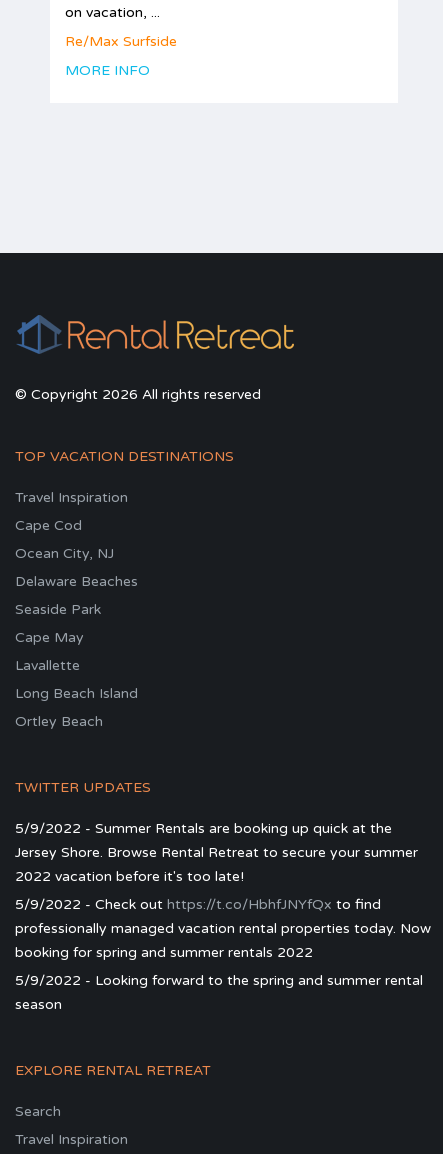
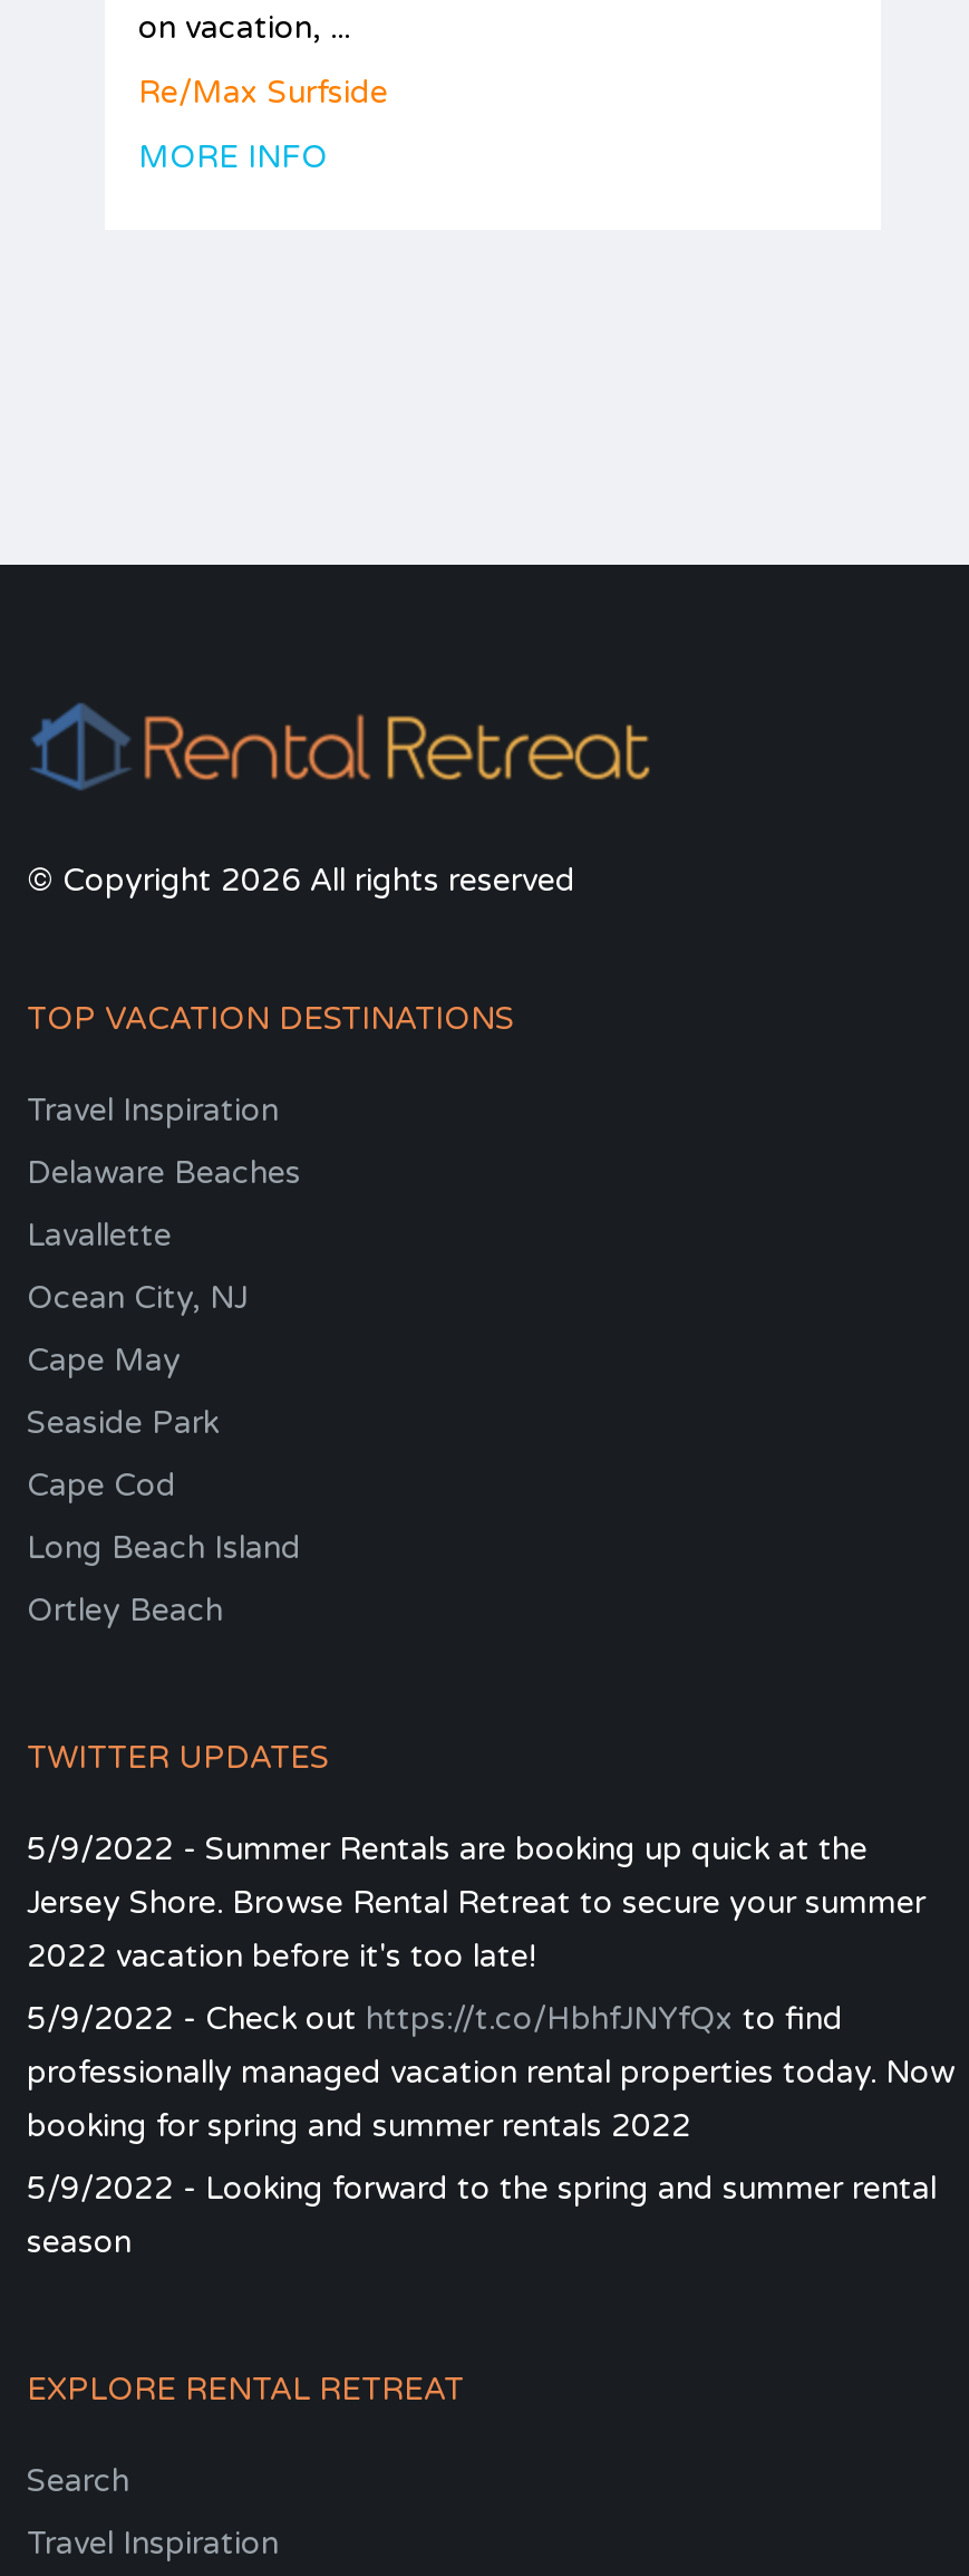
moved down: Cape Cod

moved up: Ocean City, NJ | Delaware Beaches | Seaside Park | Cape May | Lavallette
